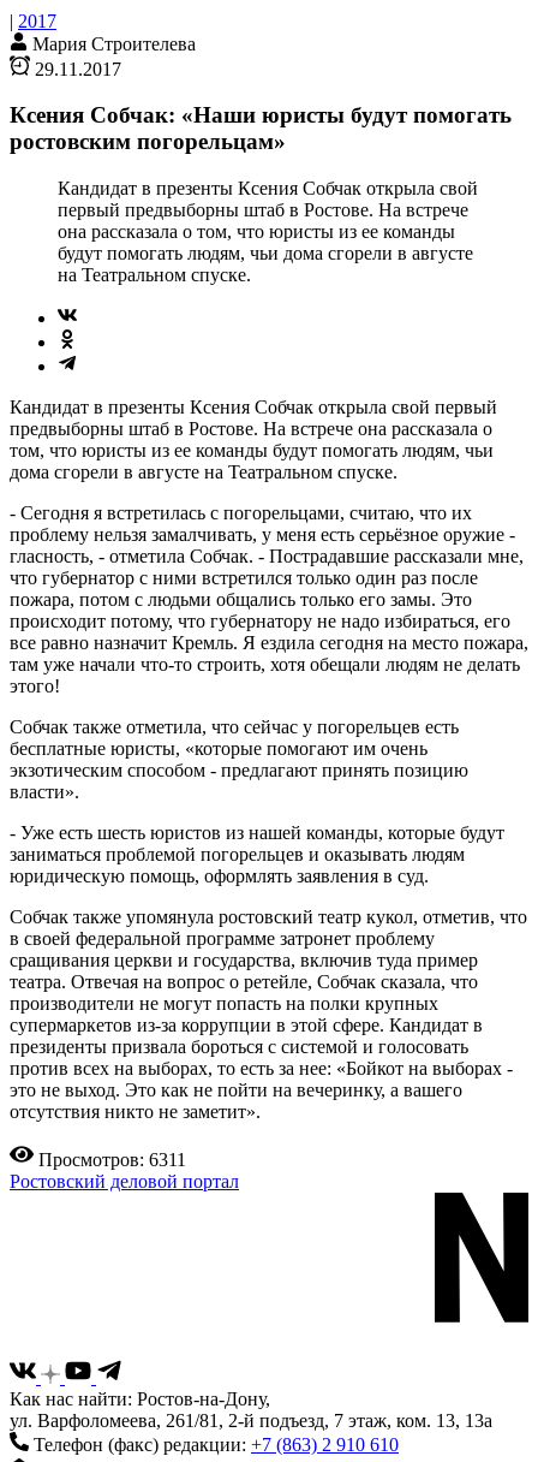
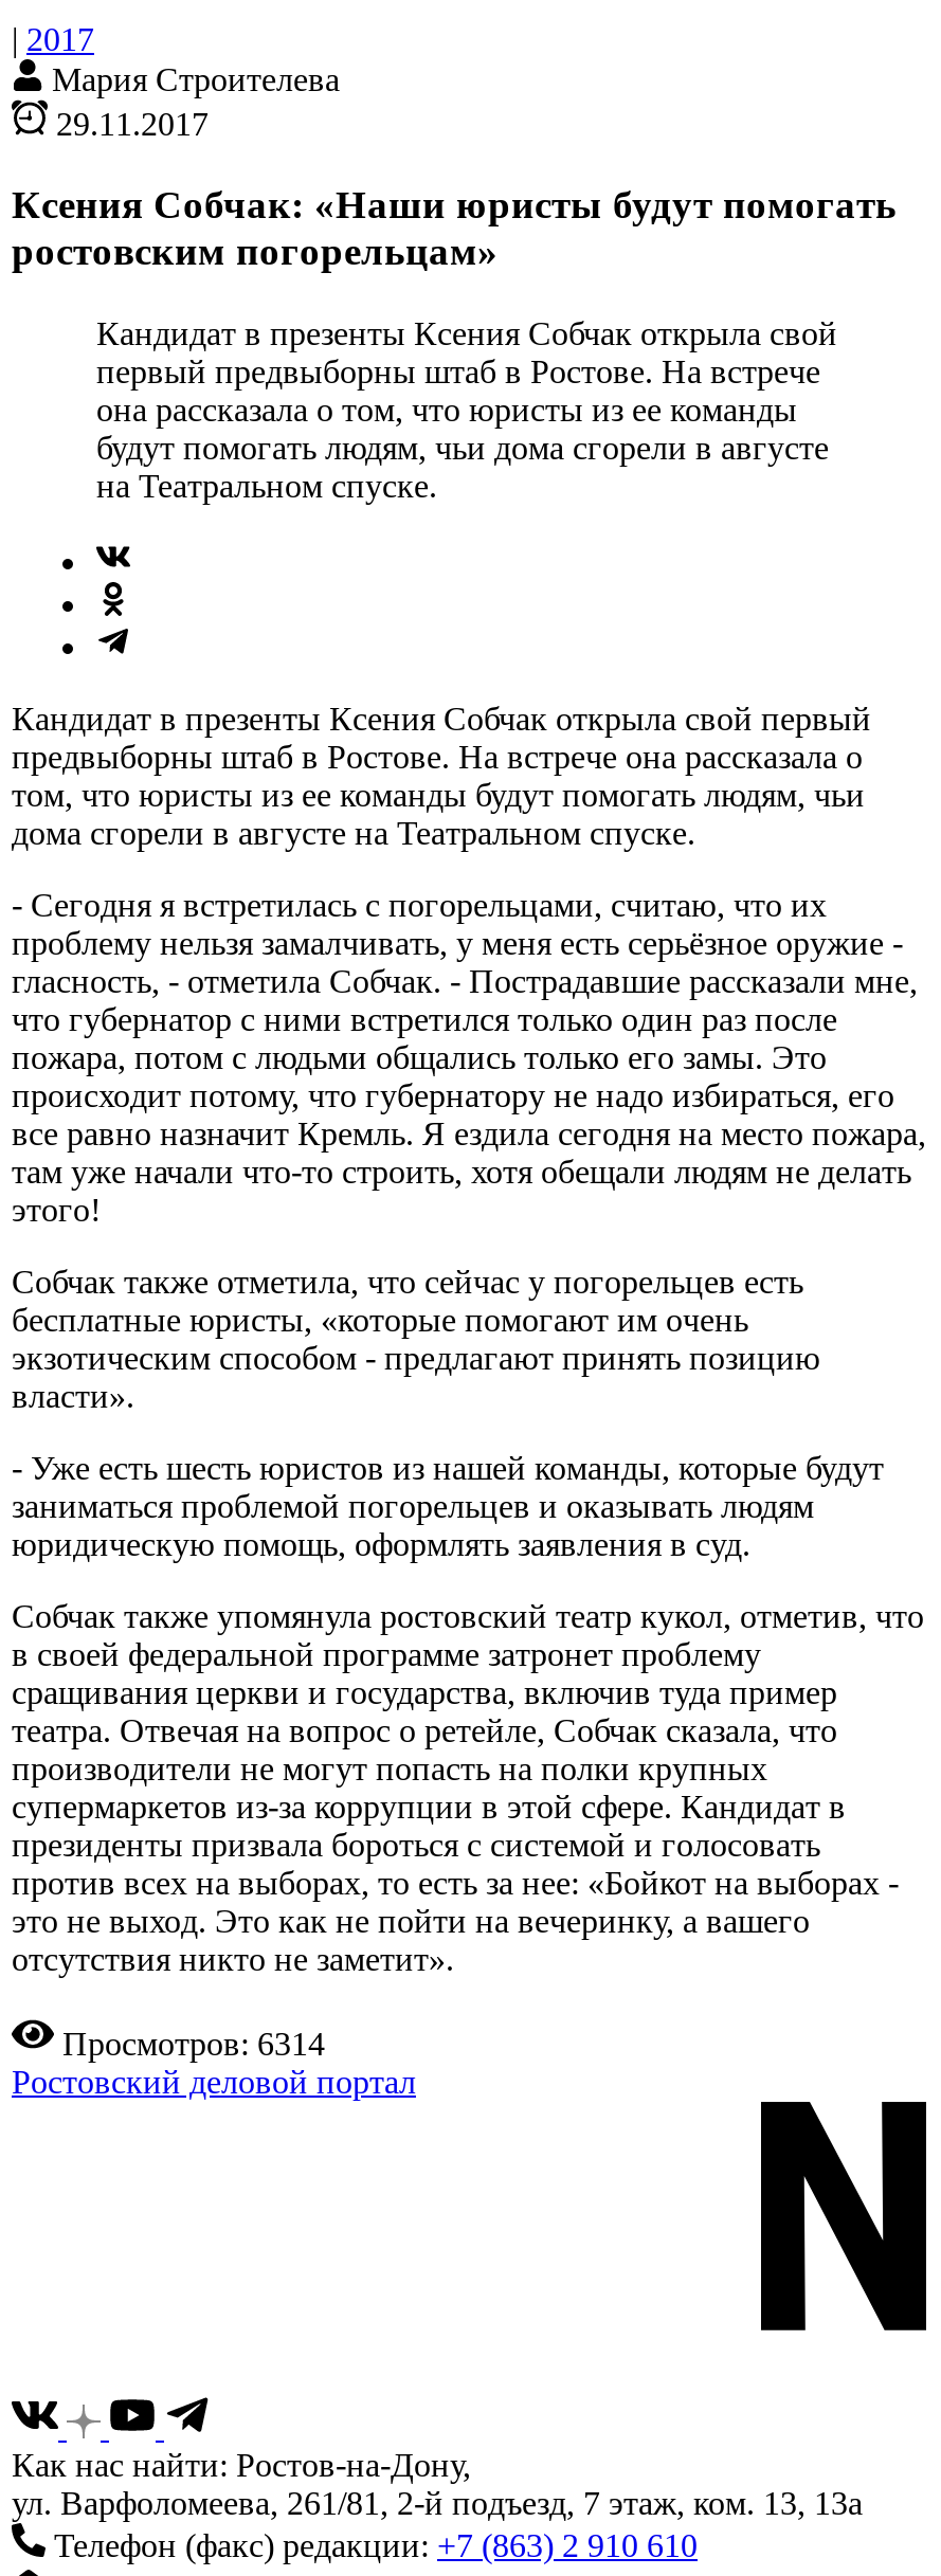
- Просмотров: 6311
+ Просмотров: 6314
